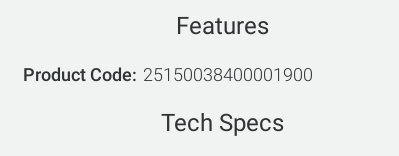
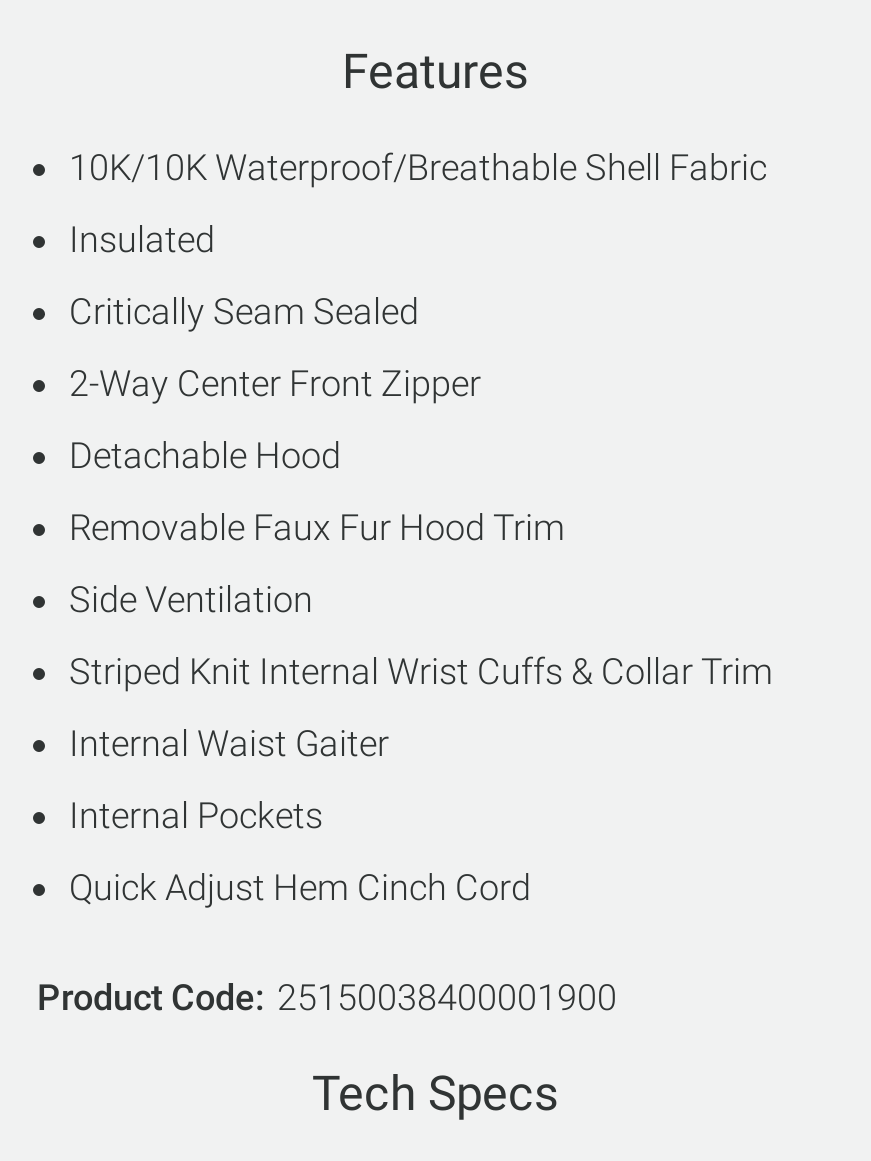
+ 10K/10K Waterproof/Breathable Shell Fabric
+ Insulated
+ Critically Seam Sealed
+ 2-Way Center Front Zipper
+ Detachable Hood
+ Removable Faux Fur Hood Trim
+ Side Ventilation
+ Striped Knit Internal Wrist Cuffs & Collar Trim
+ Internal Waist Gaiter
+ Internal Pockets
+ Quick Adjust Hem Cinch Cord
